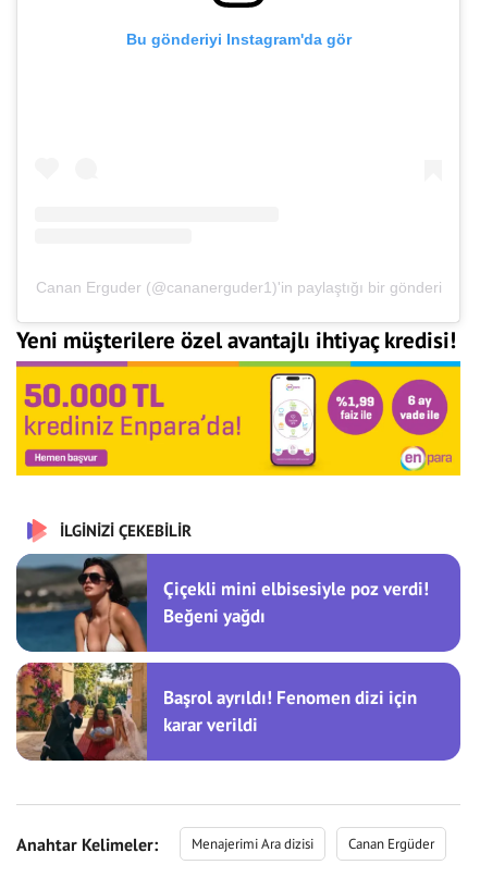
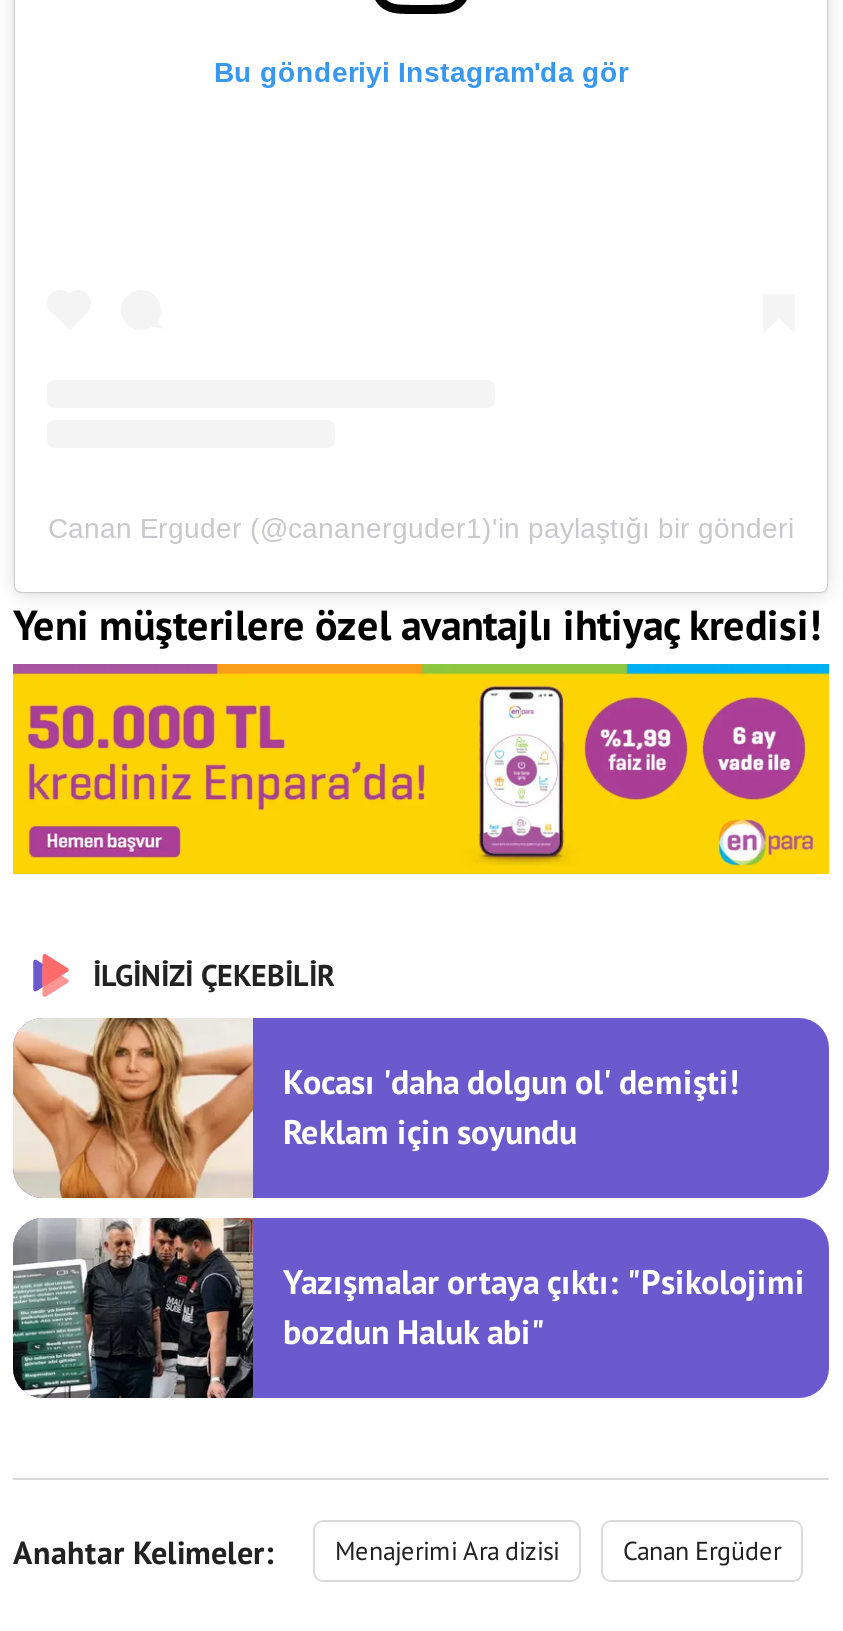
- [image]
- Çiçekli mini elbisesiyle poz verdi!
- Beğeni yağdı
+ [image]
+ Kocası 'daha dolgun ol' demişti!
+ Reklam için soyundu

- [image]
- Başrol ayrıldı! Fenomen dizi için
- karar verildi
+ [image]
+ Yazışmalar ortaya çıktı: "Psikolojimi
+ bozdun Haluk abi"
